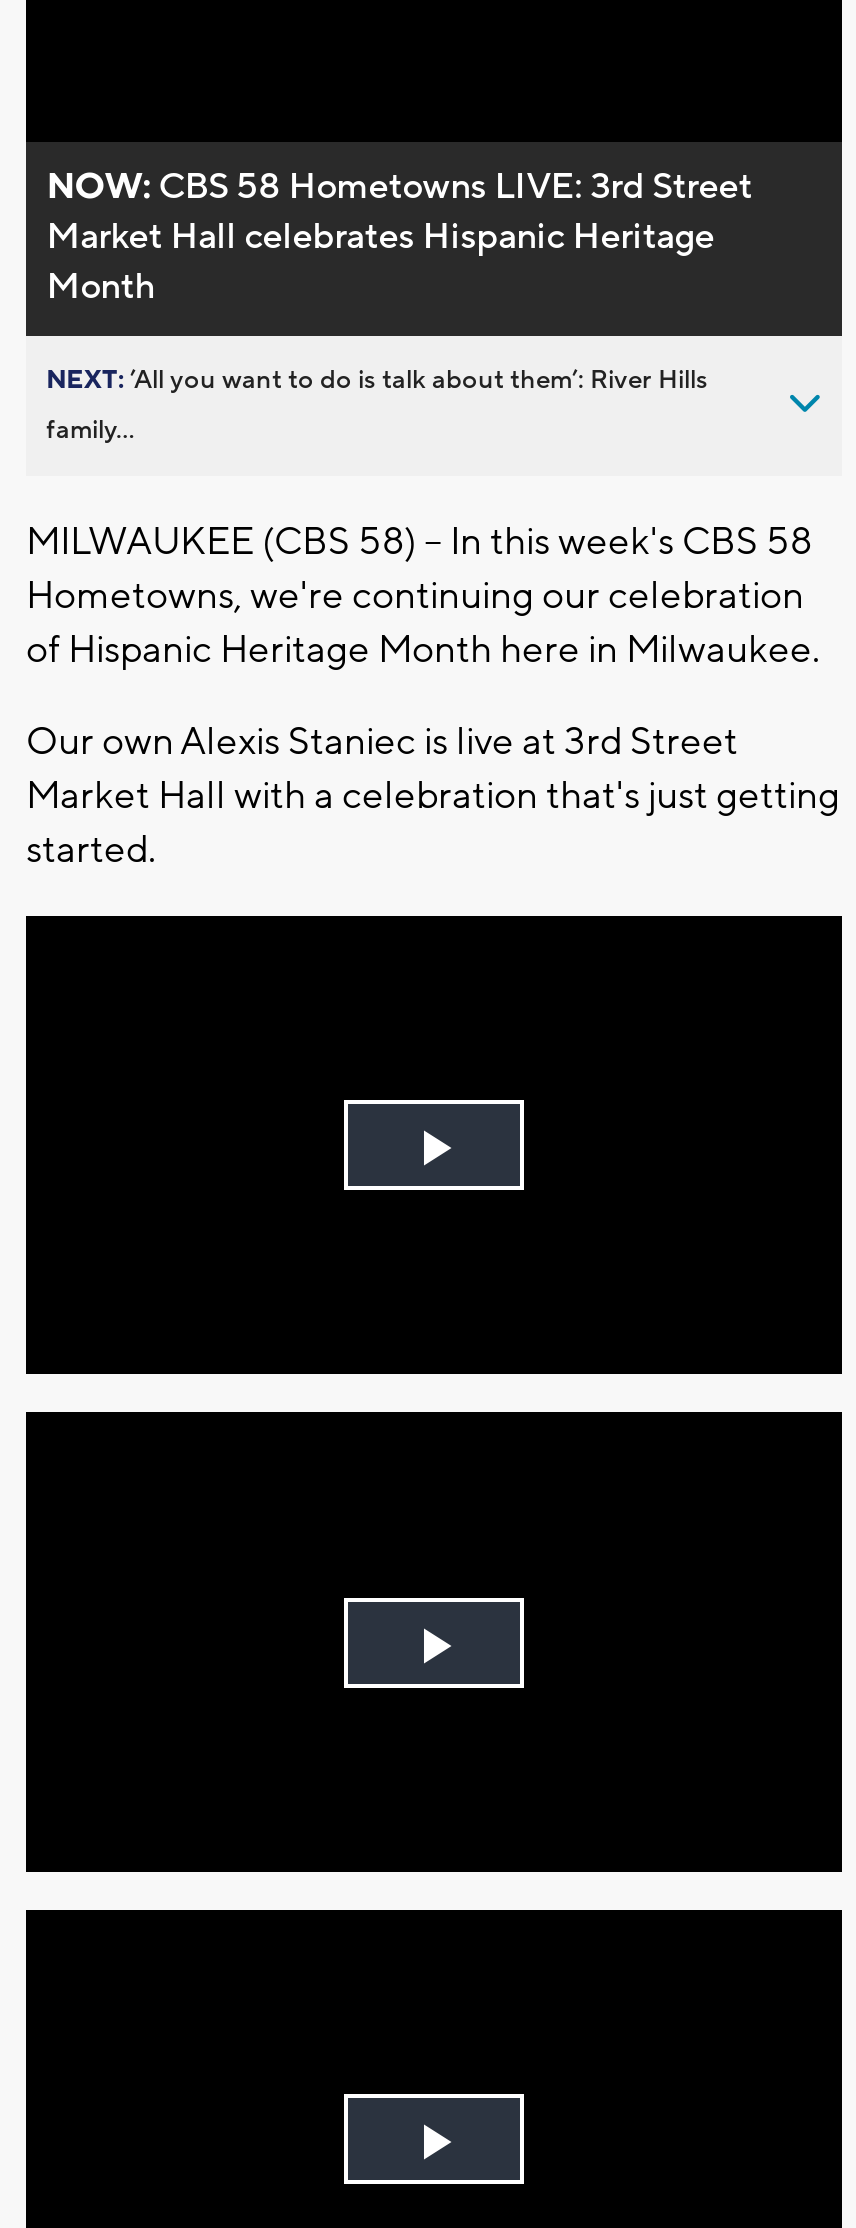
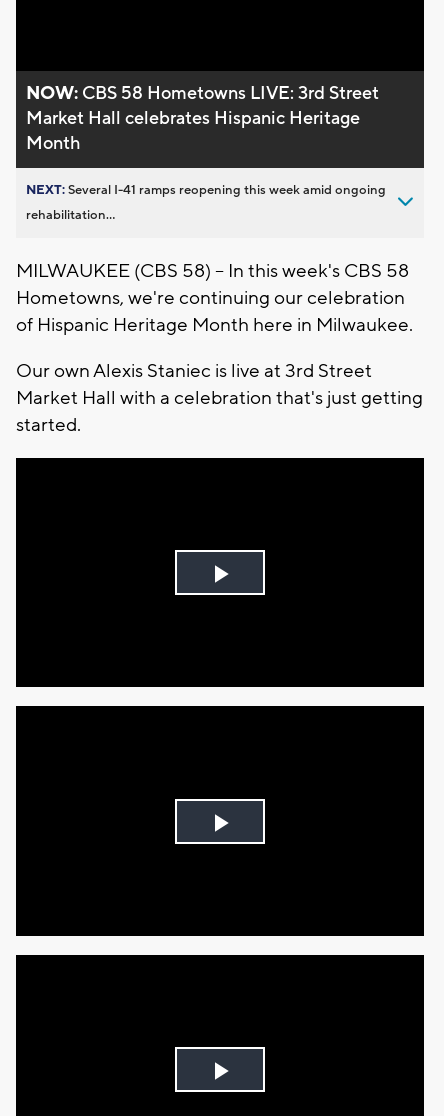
- NEXT: ’All you want to do is talk about them’: River Hills
+ NEXT: Several I-41 ramps reopening this week amid ongoing

- family...
+ rehabilitation...
